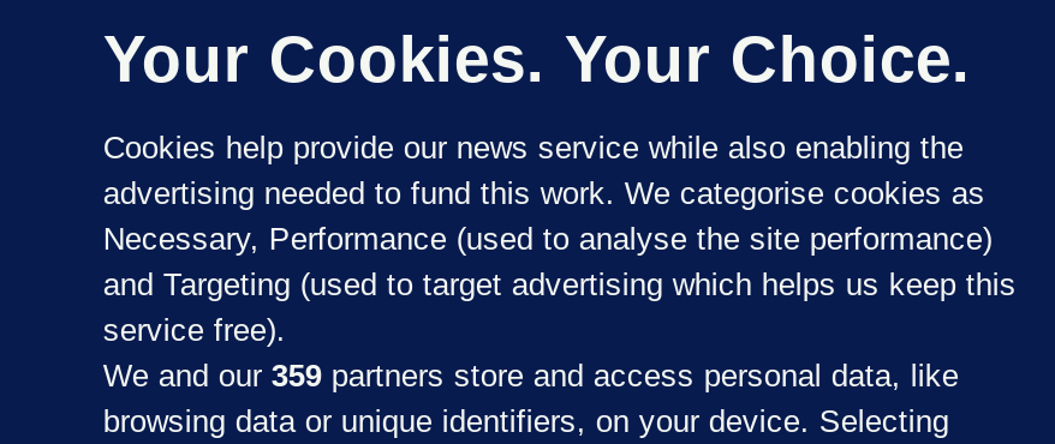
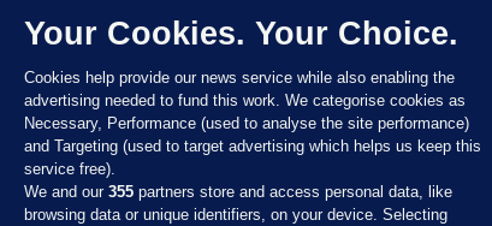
- We and our 359 partners store and access personal data, like
+ We and our 355 partners store and access personal data, like
